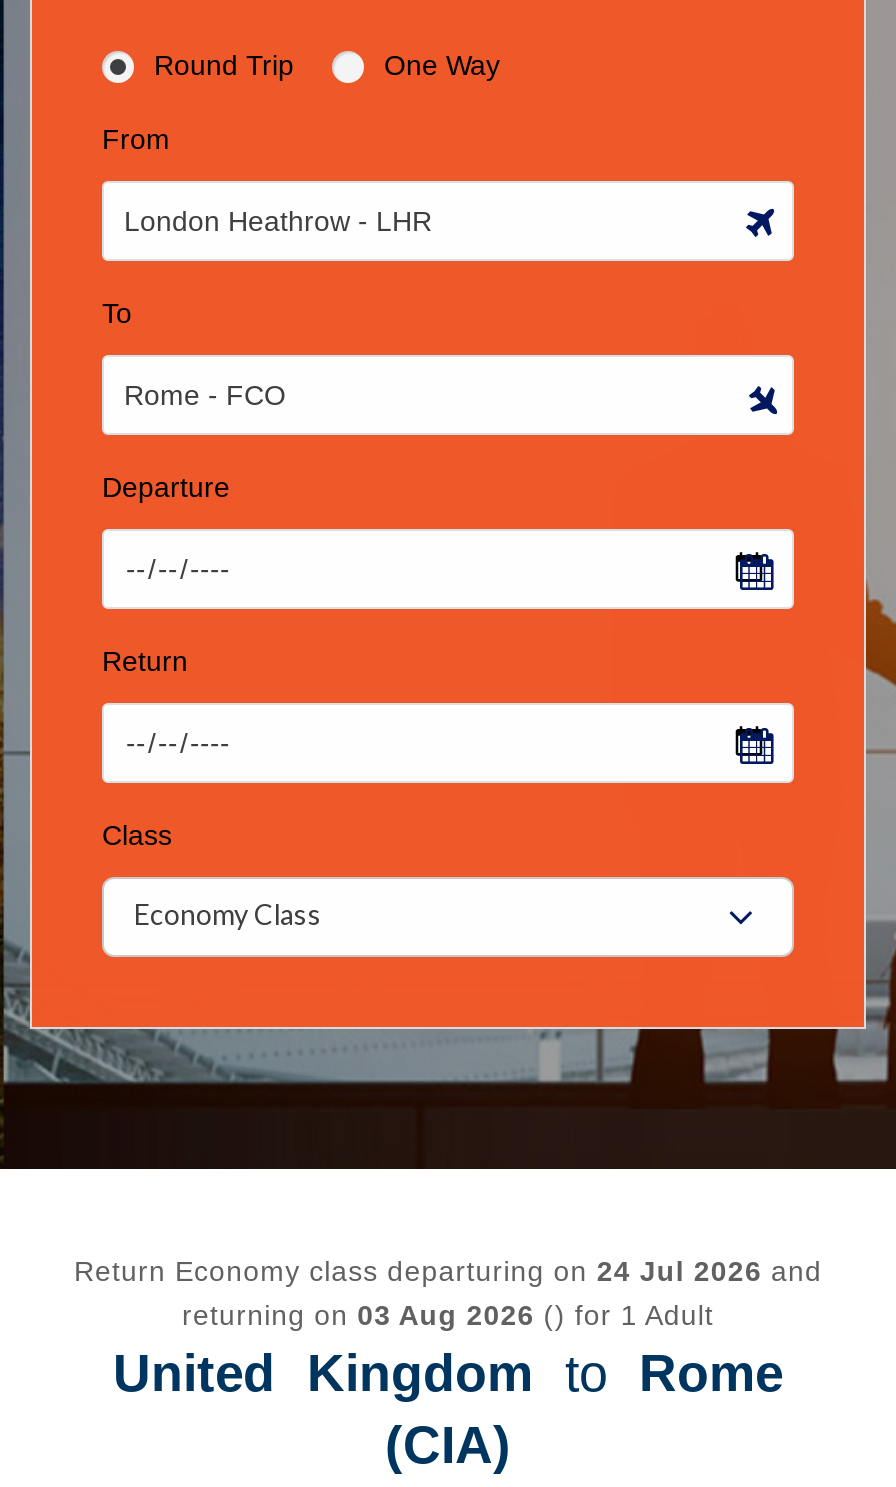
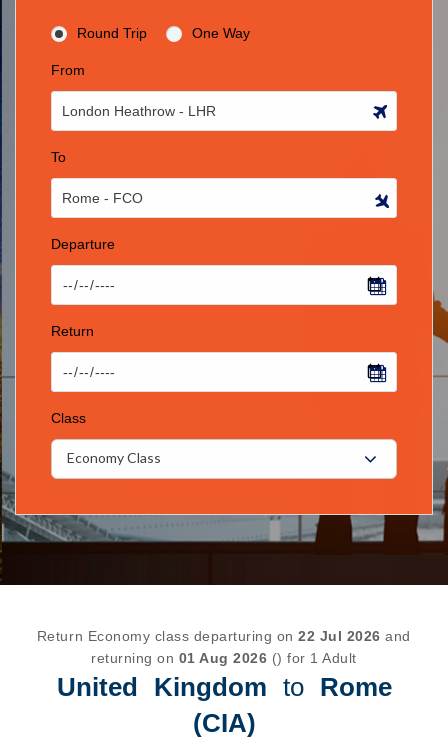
- Return Economy class departuring on 24 Jul 2026 and
+ Return Economy class departuring on 22 Jul 2026 and

- returning on 03 Aug 2026 () for 1 Adult
+ returning on 01 Aug 2026 () for 1 Adult
